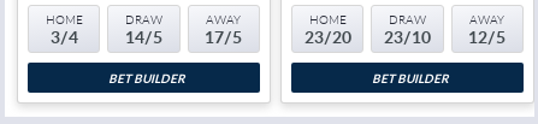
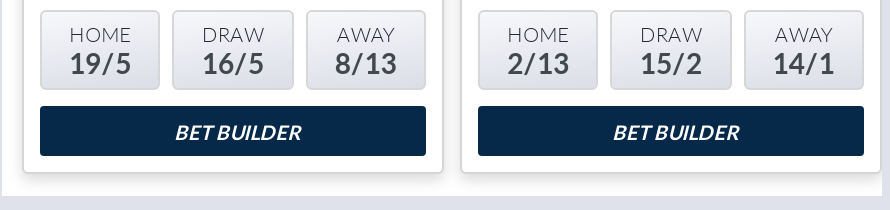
- 3/4
+ 19/5

- 14/5
+ 16/5

- 17/5
+ 8/13

- 23/20
+ 2/13

- 23/10
+ 15/2

- 12/5
+ 14/1
